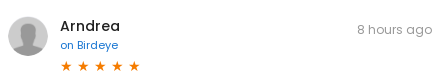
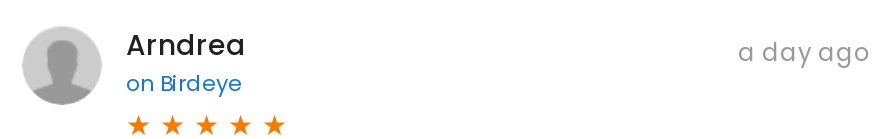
- 8 hours ago
+ a day ago
